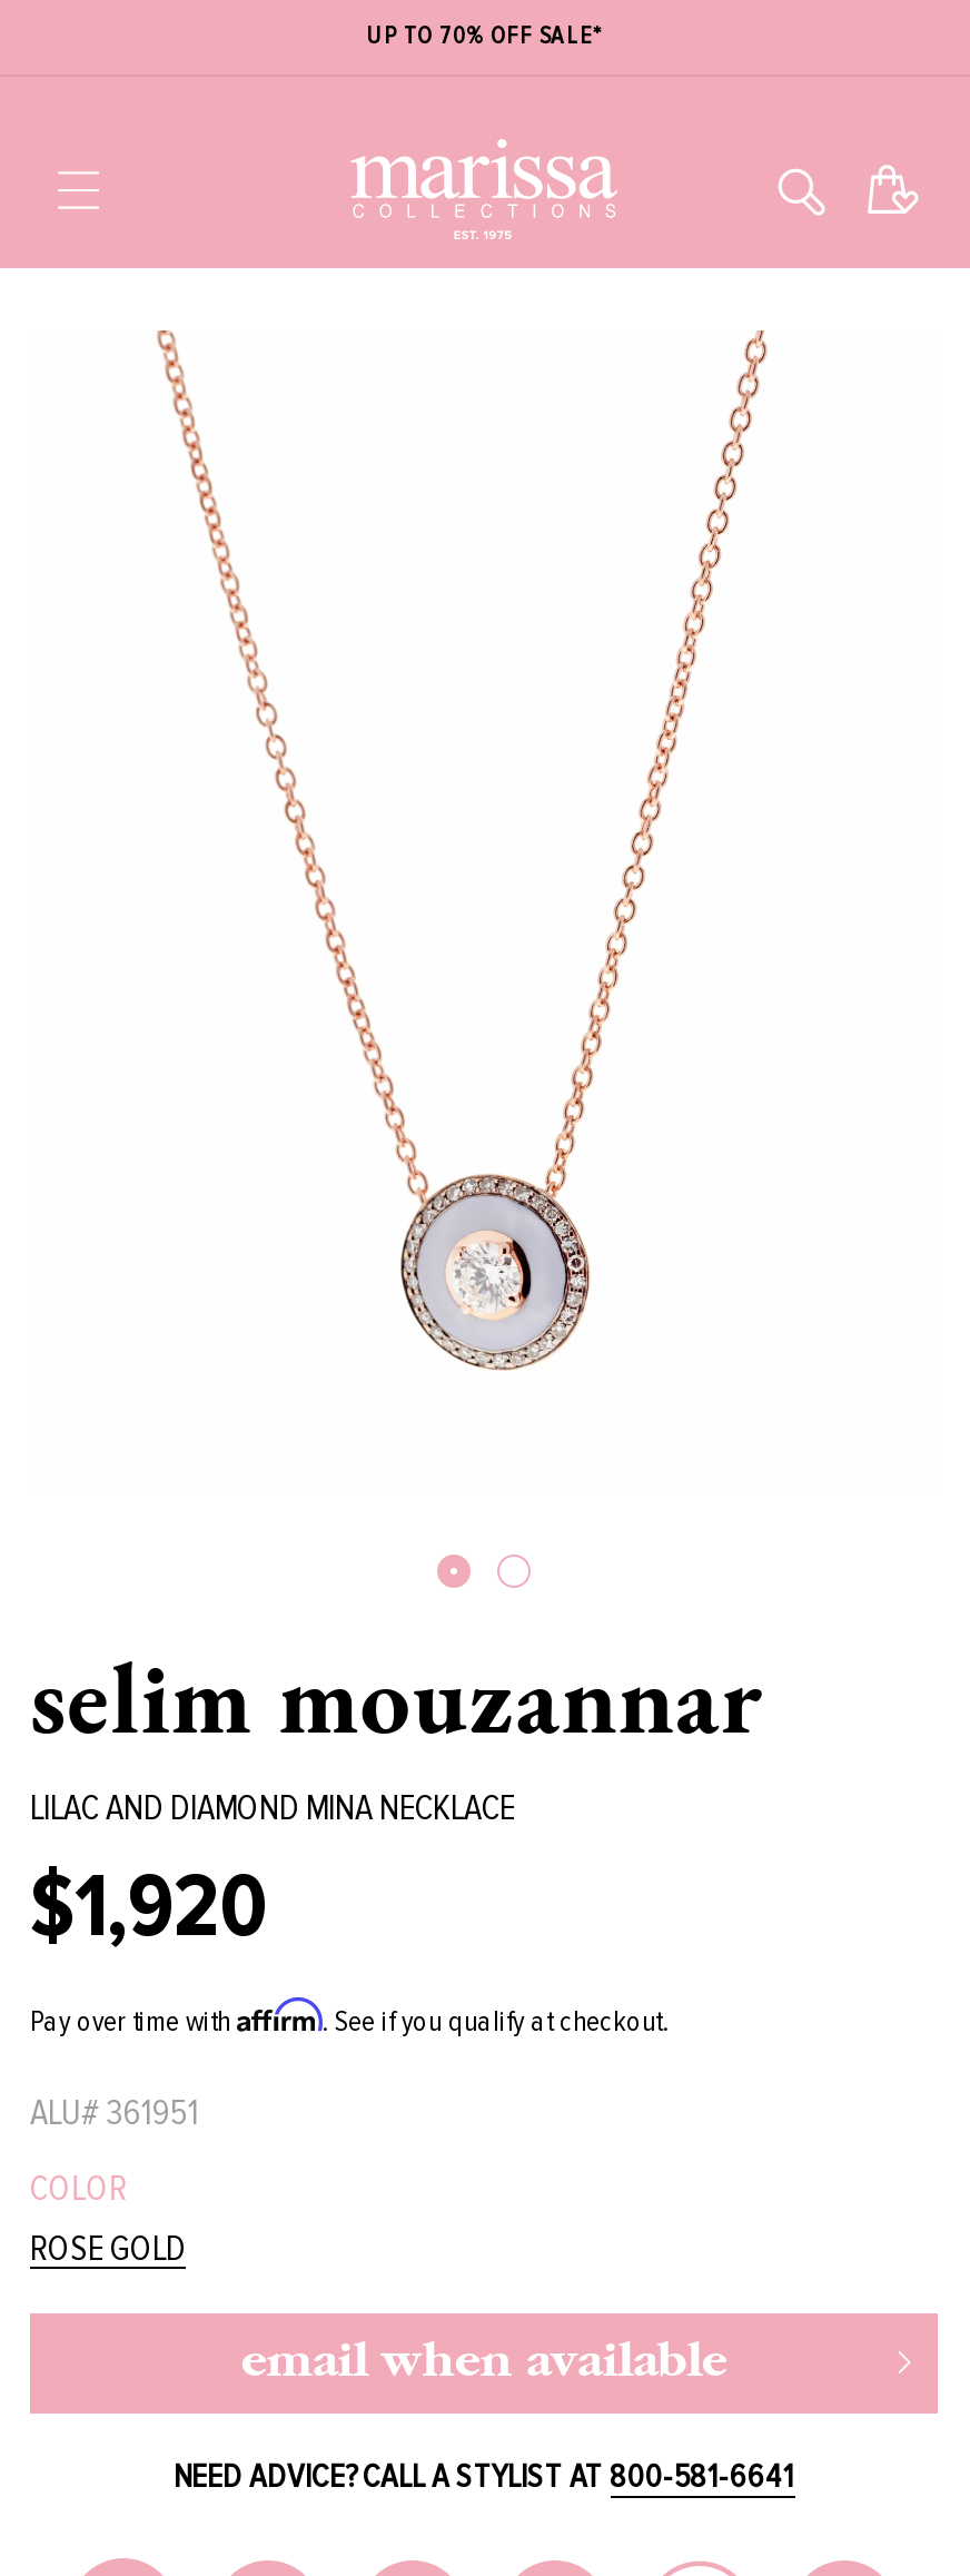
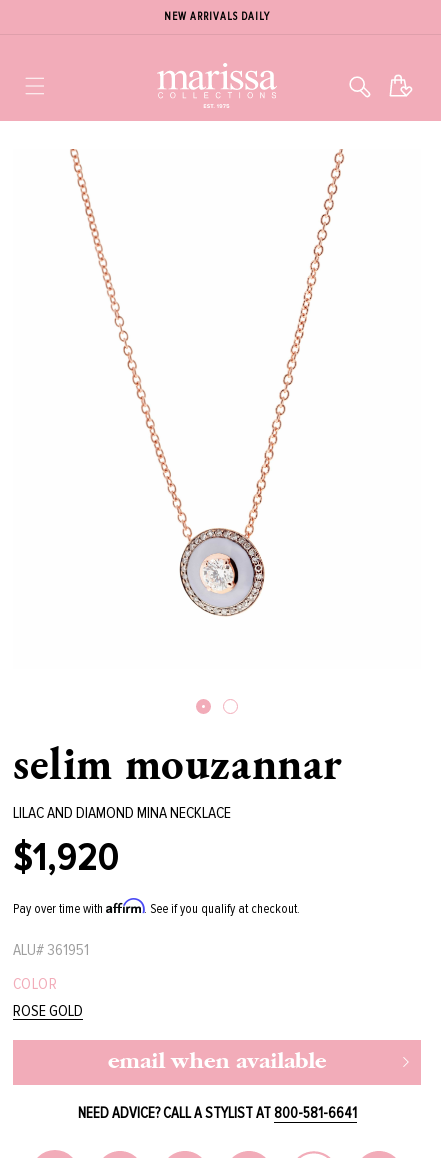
- UP TO 70% OFF SALE*
+ NEW ARRIVALS DAILY
